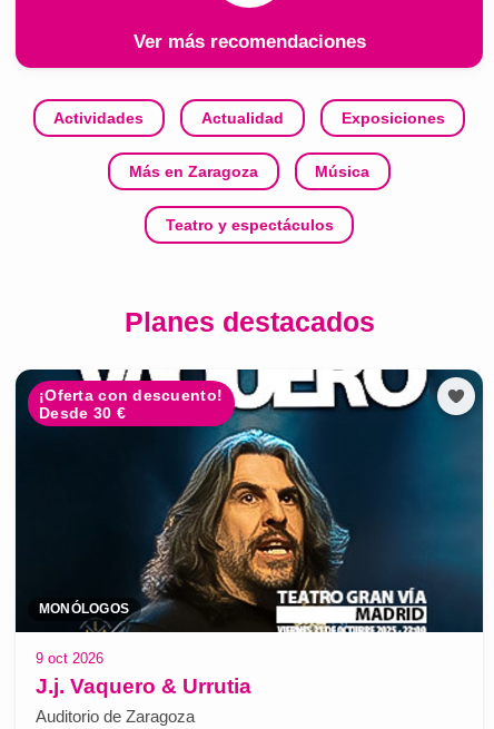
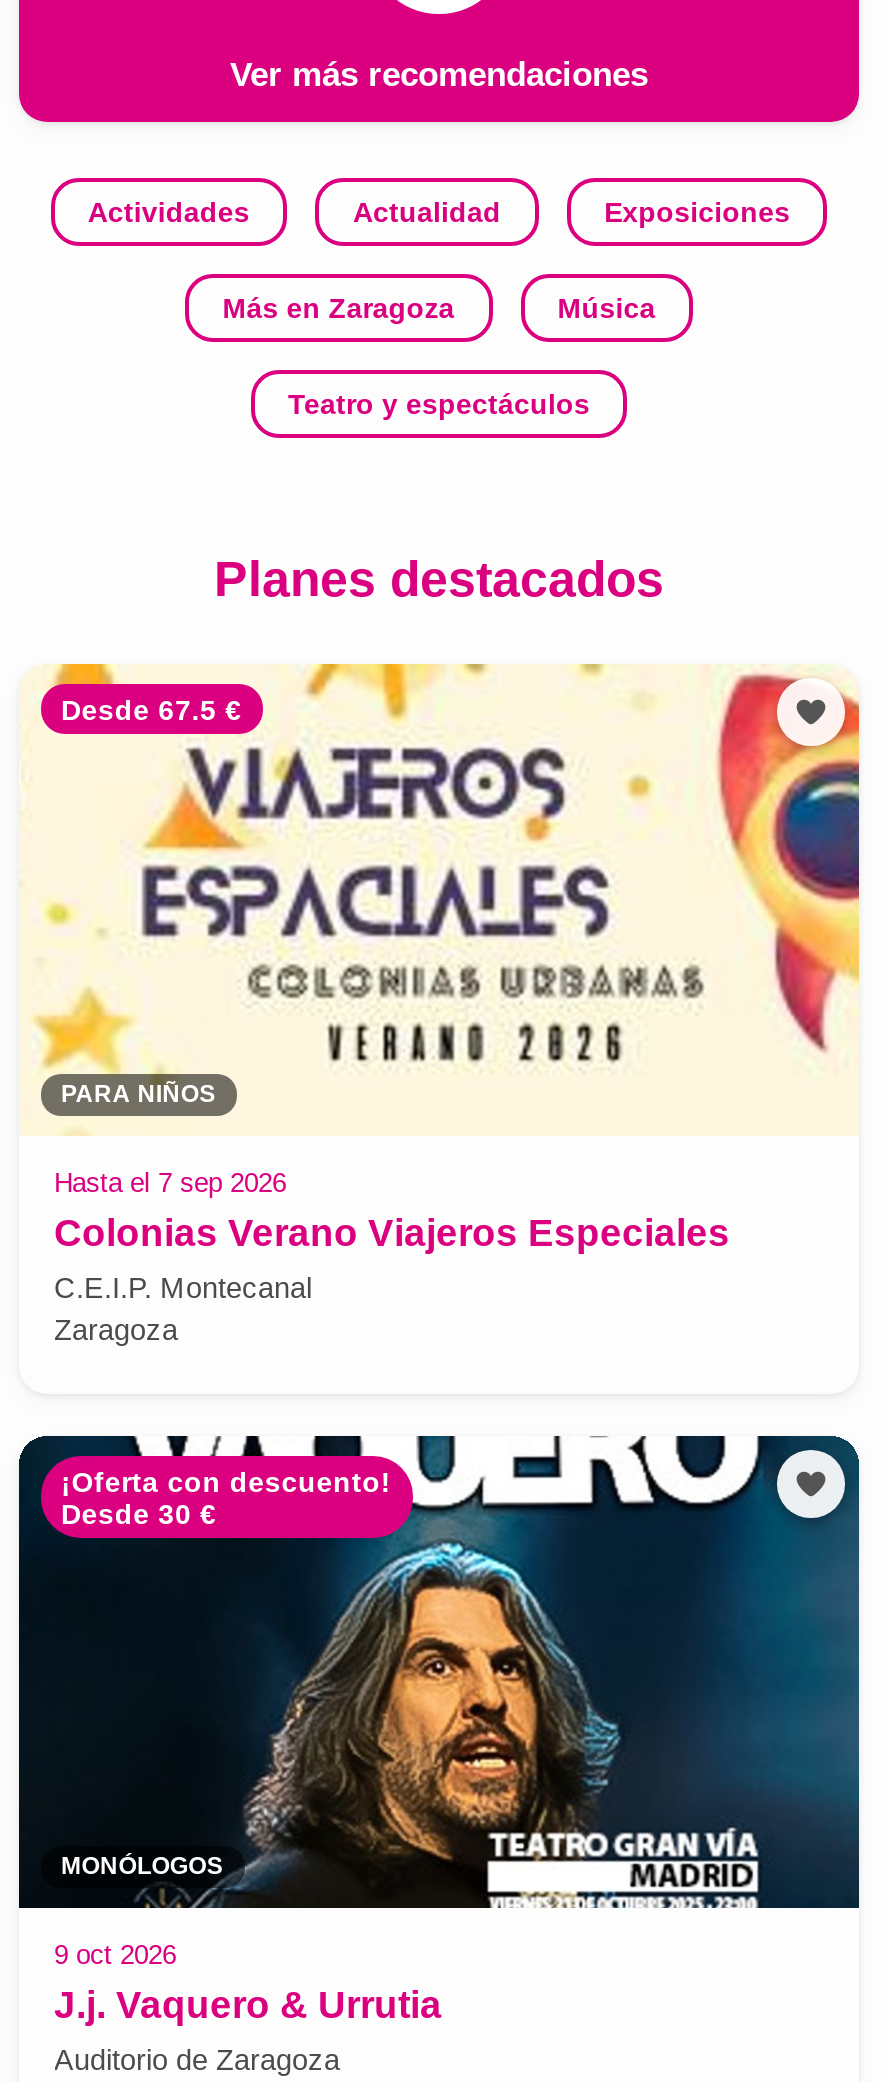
+ [image]
+ Desde 67.5 €

+ PARA NIÑOS
+ Hasta el 7 sep 2026
+ Colonias Verano Viajeros Especiales
+ C.E.I.P. Montecanal
+ Zaragoza
